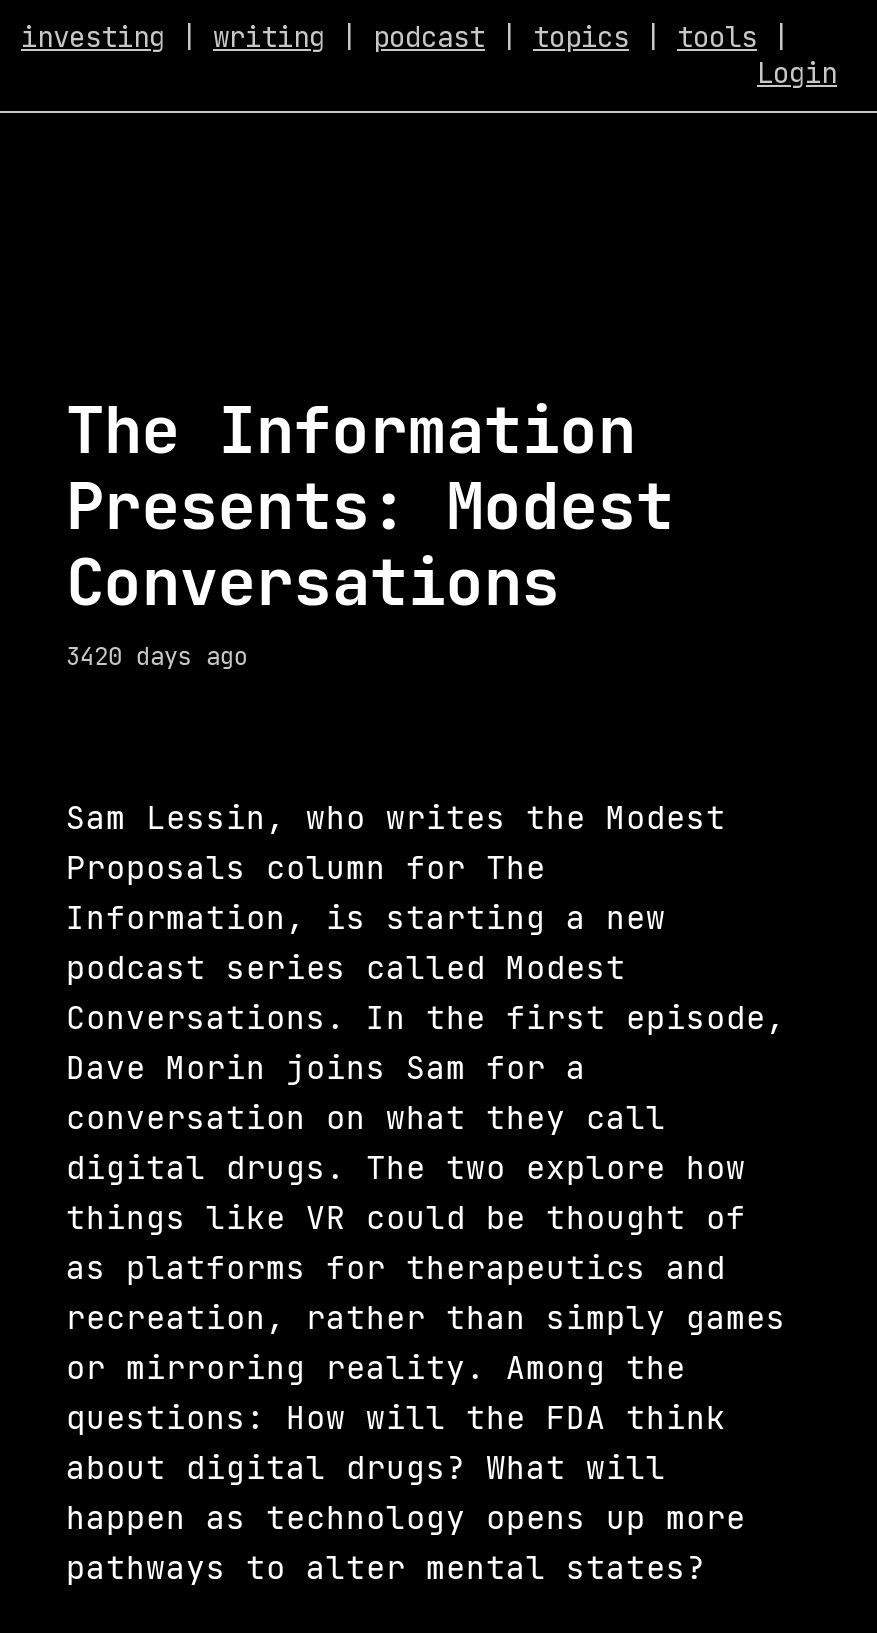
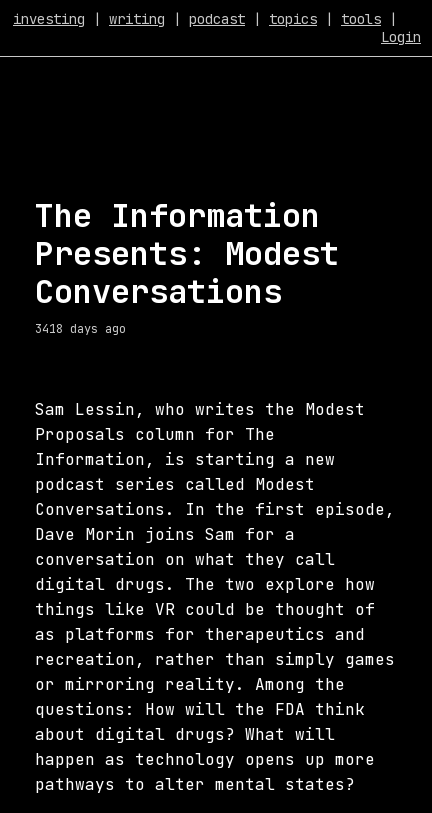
- 3420 days ago
+ 3418 days ago
